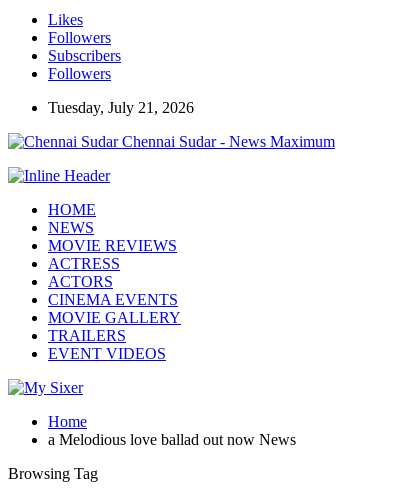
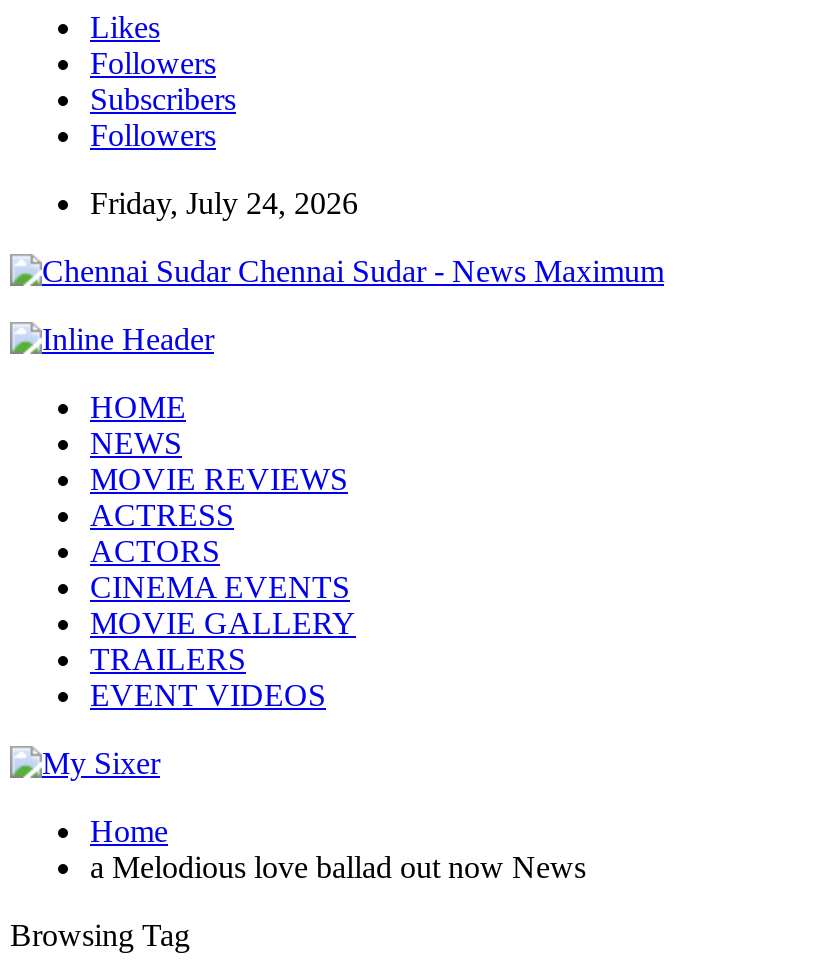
- Tuesday, July 21, 2026
+ Friday, July 24, 2026
